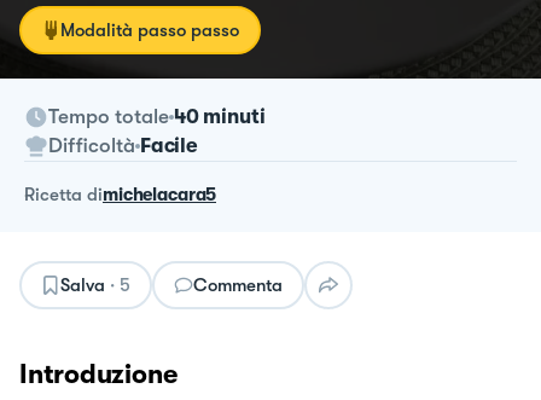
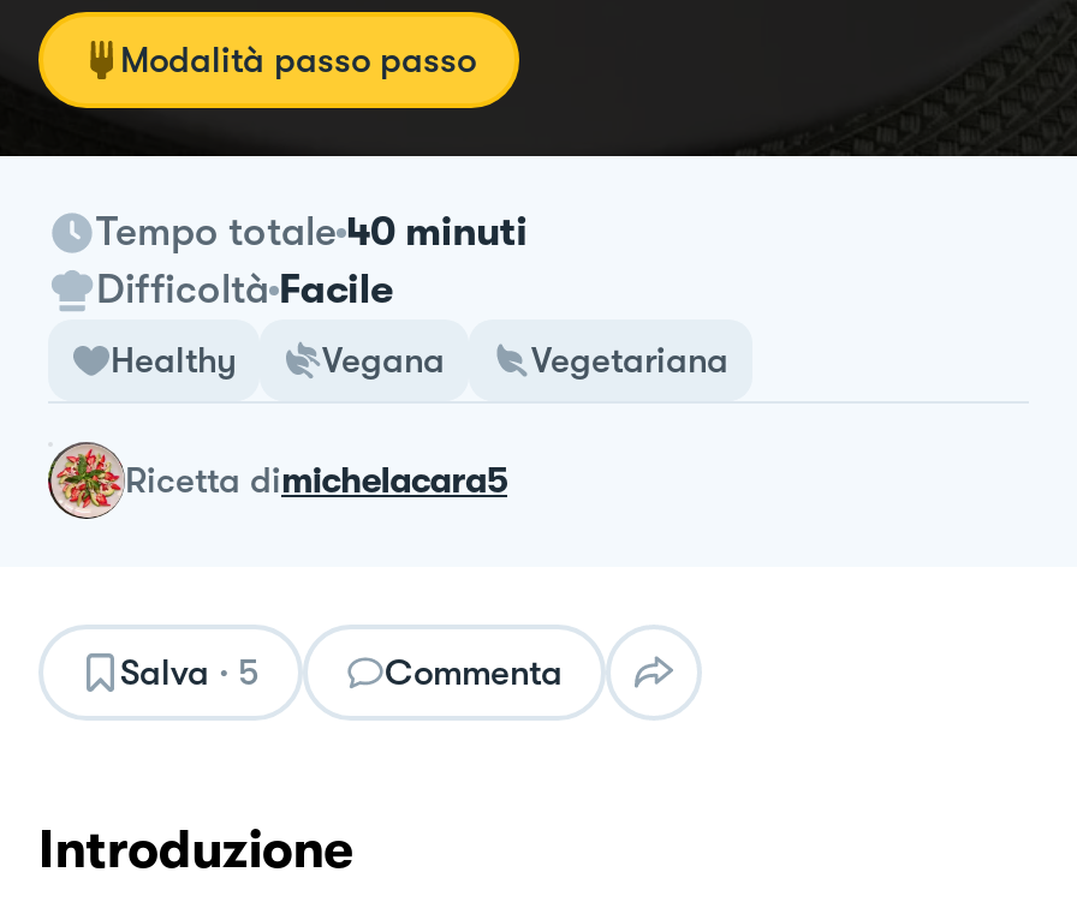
+ Healthy
+ Vegana
+ Vegetariana
